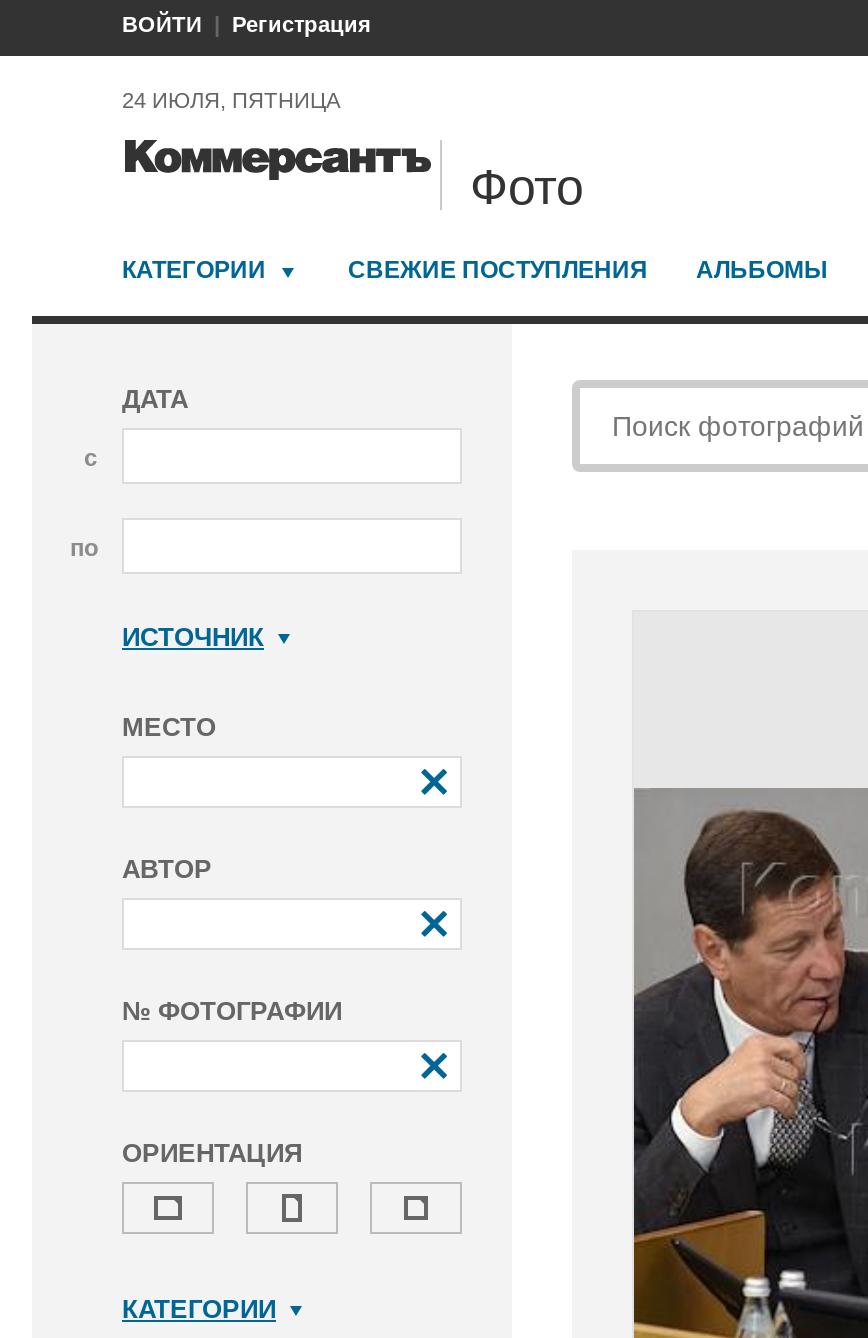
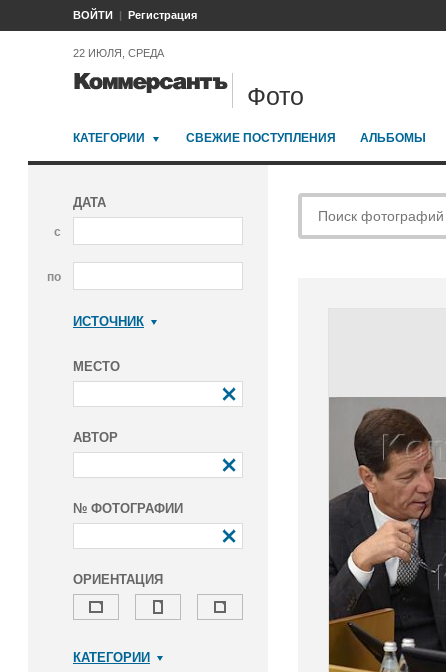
- 24 ИЮЛЯ, ПЯТНИЦА
+ 22 ИЮЛЯ, СРЕДА
